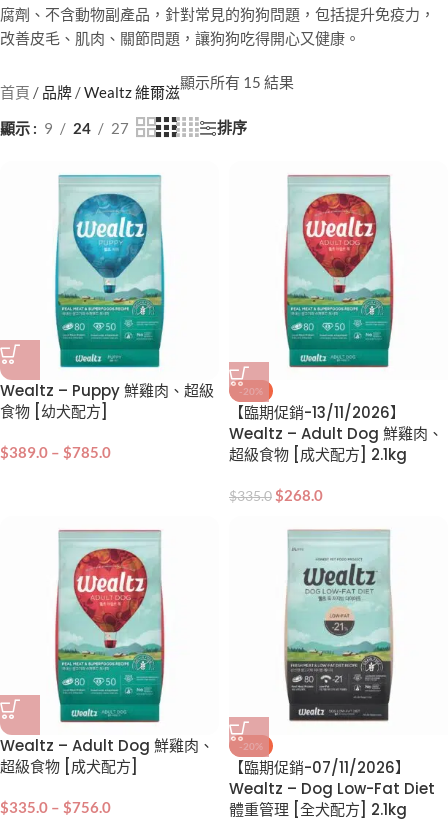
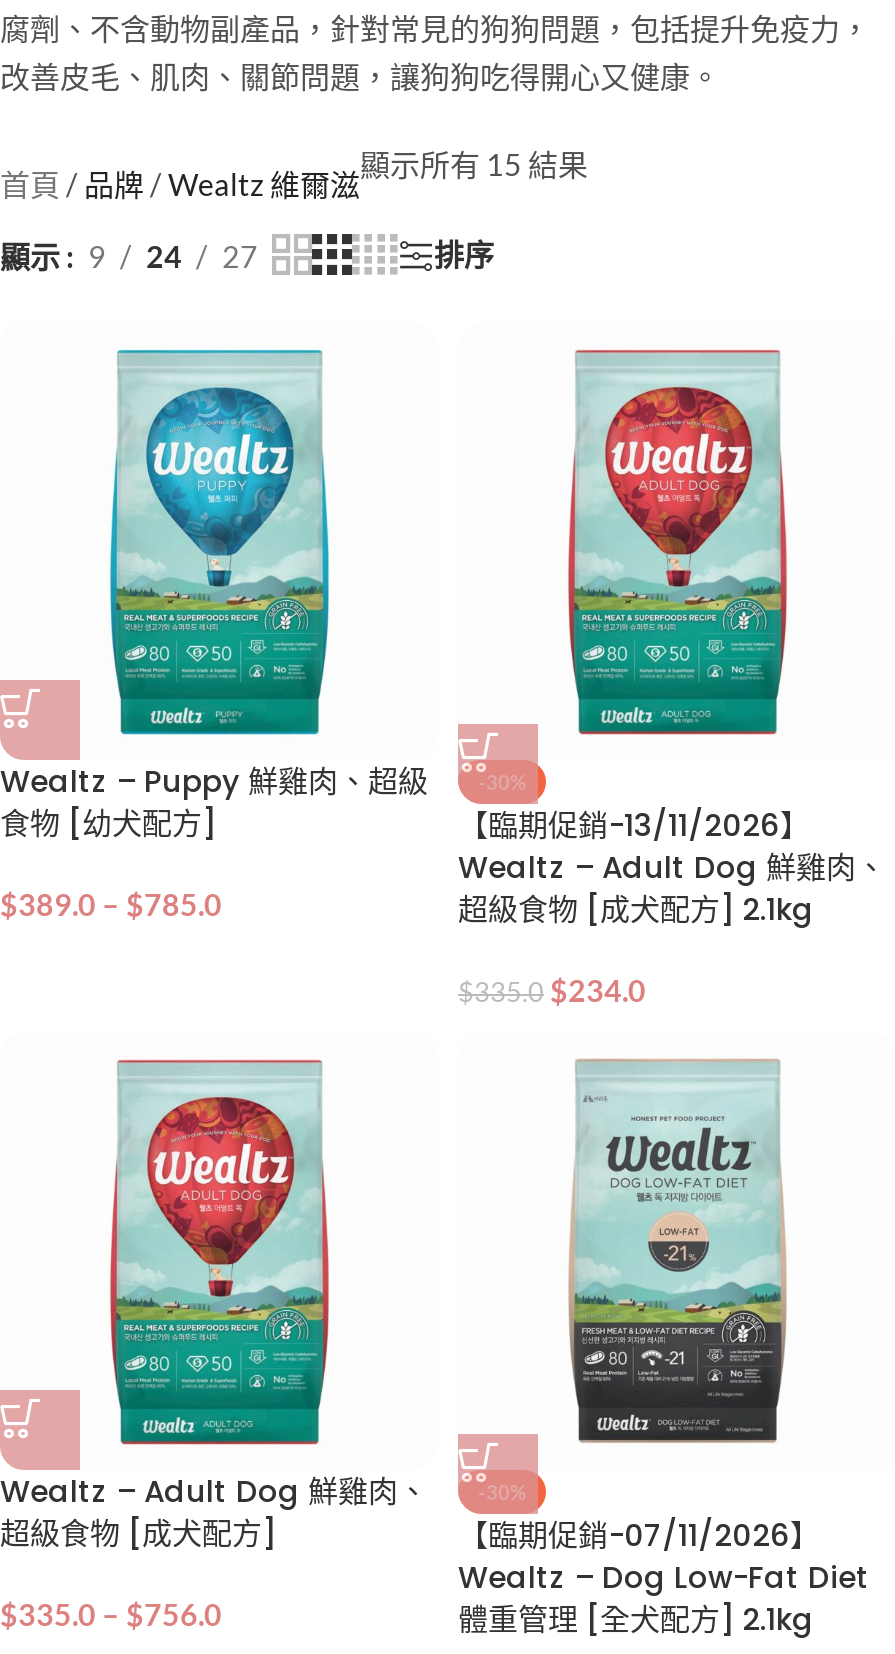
- -20%
+ -30%

- $335.0 $268.0
+ $335.0 $234.0

- -20%
+ -30%
